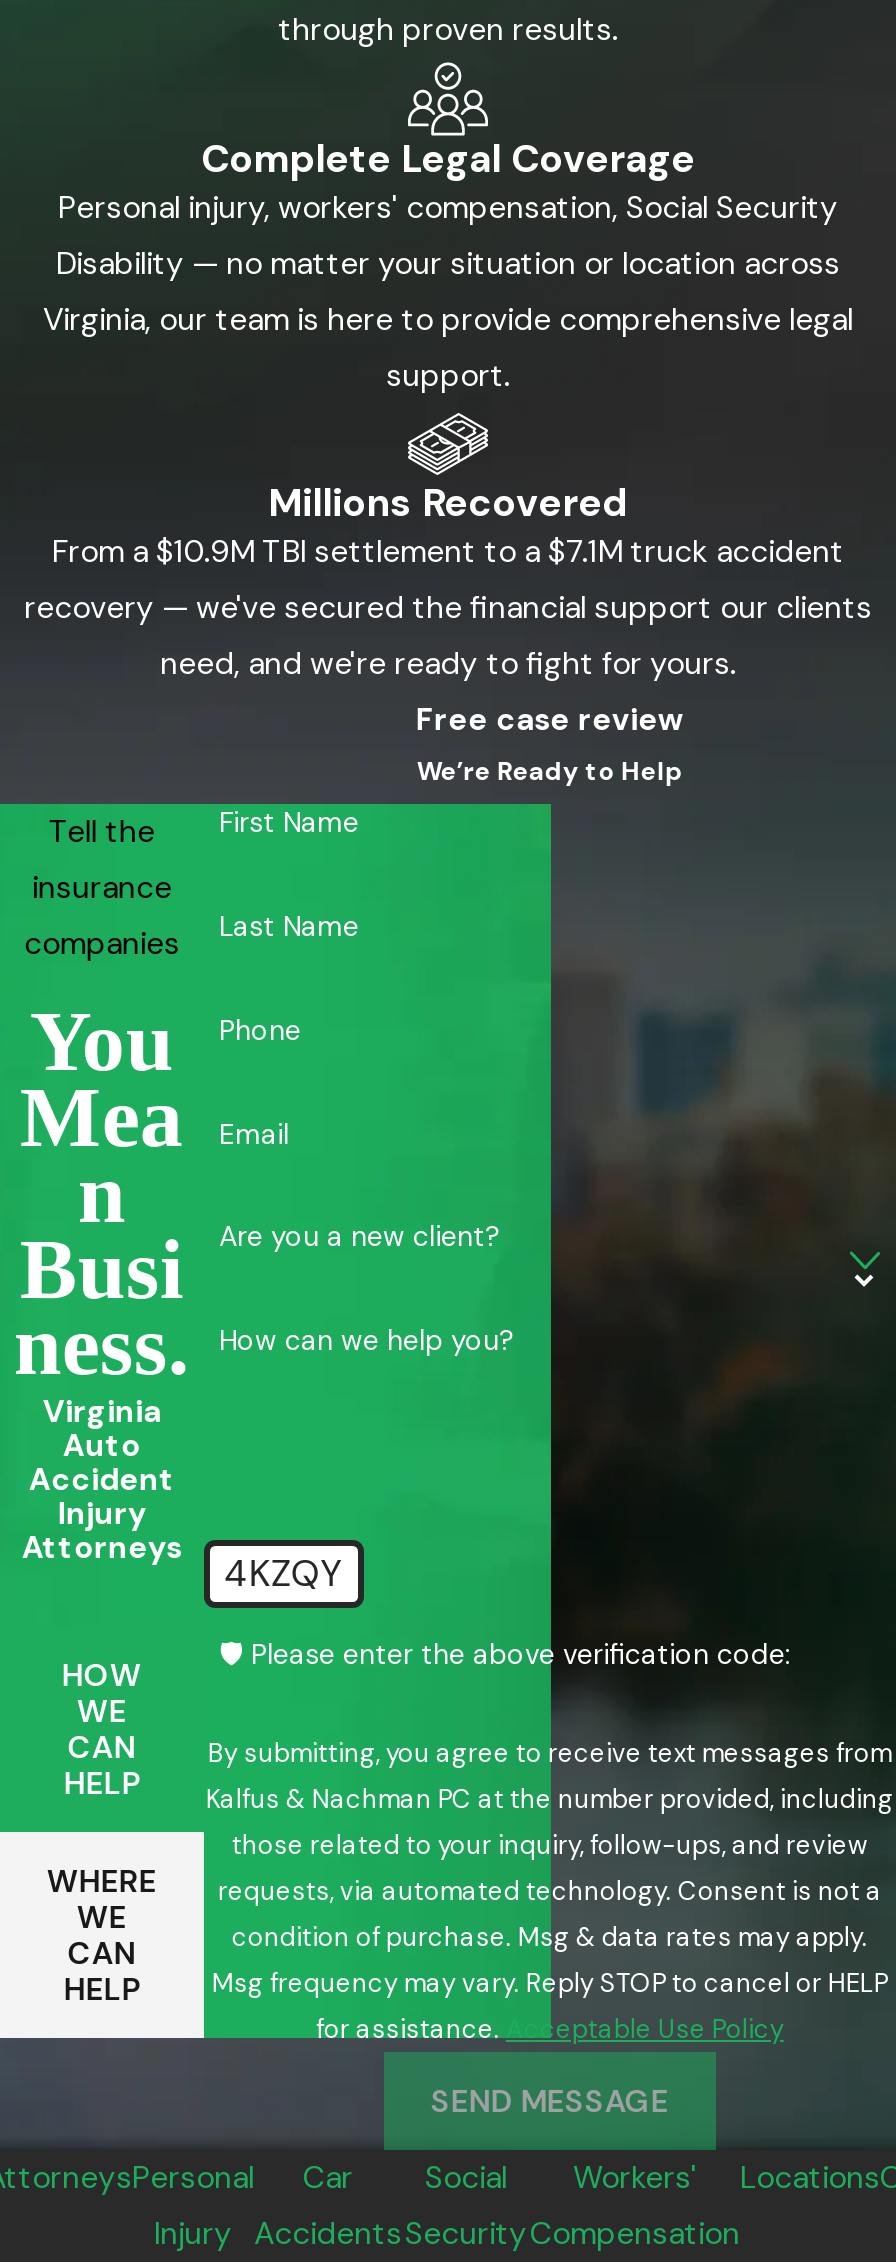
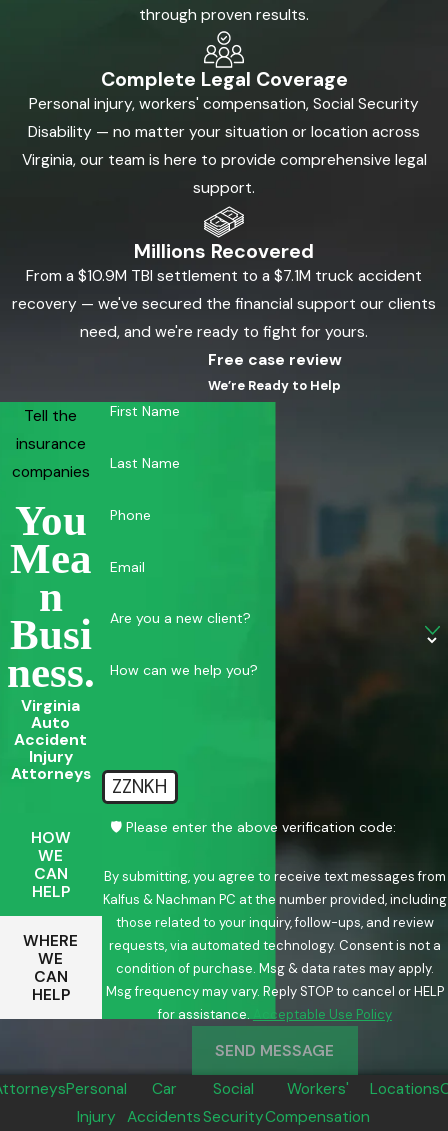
- 4KZQY
+ ZZNKH
